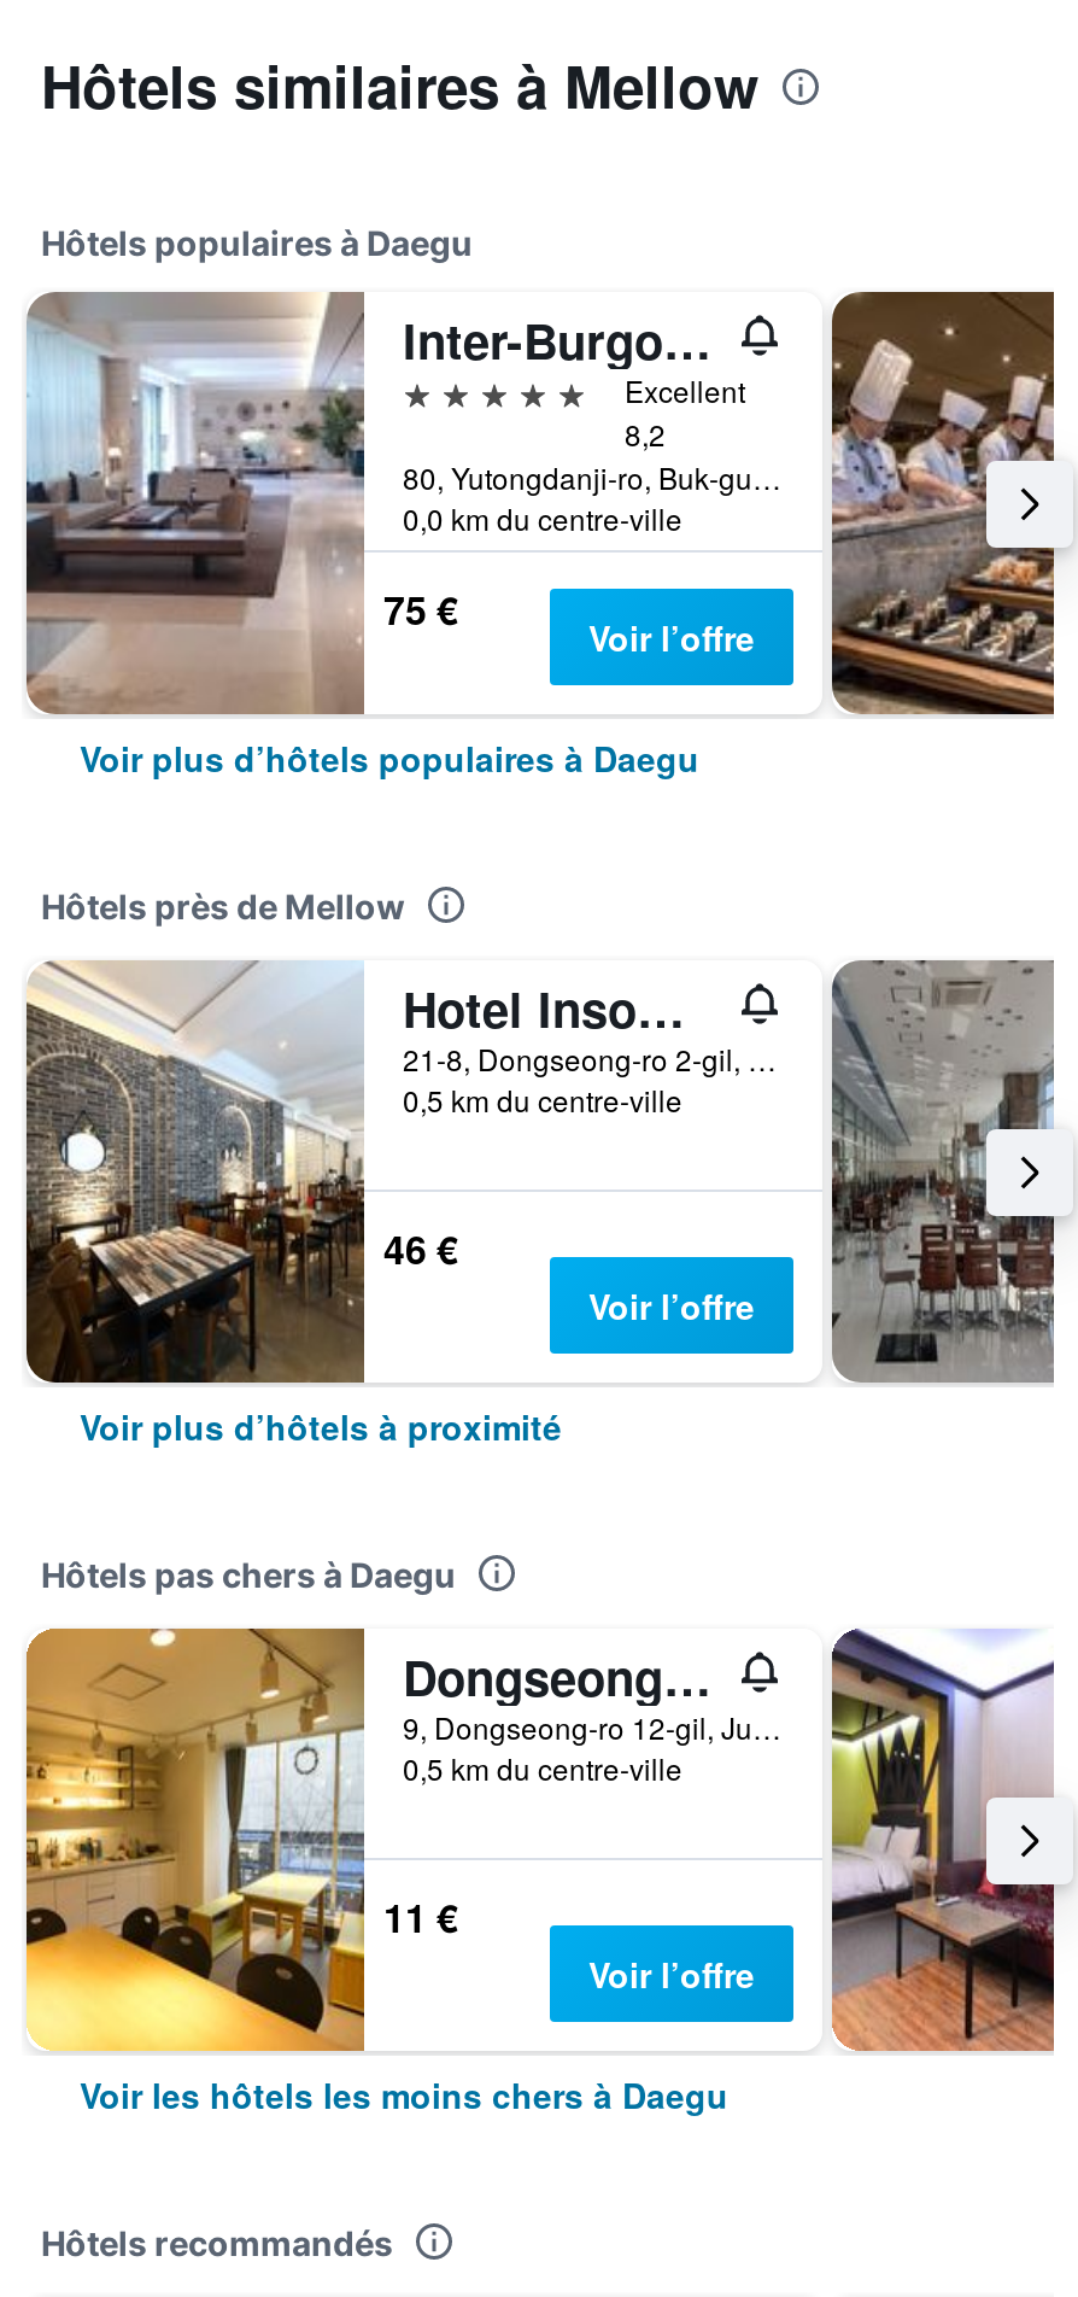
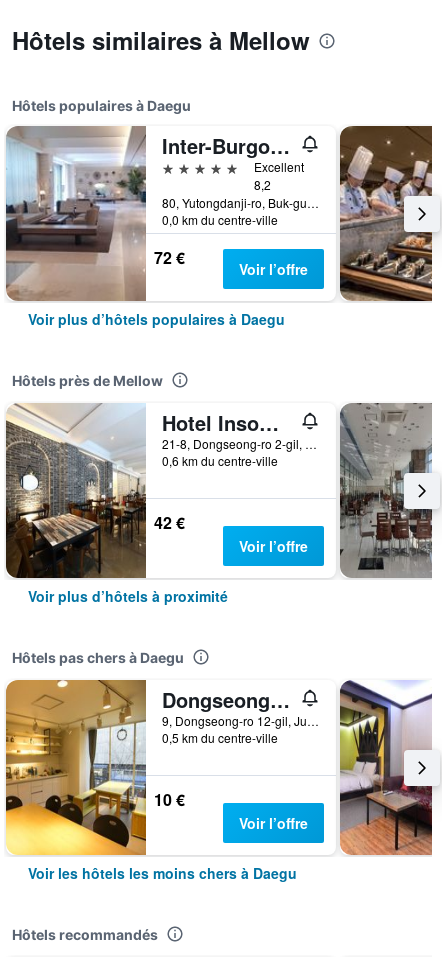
- 75 €
+ 72 €

- 0,5 km du centre-ville
+ 0,6 km du centre-ville

- 46 €
+ 42 €

- 11 €
+ 10 €
